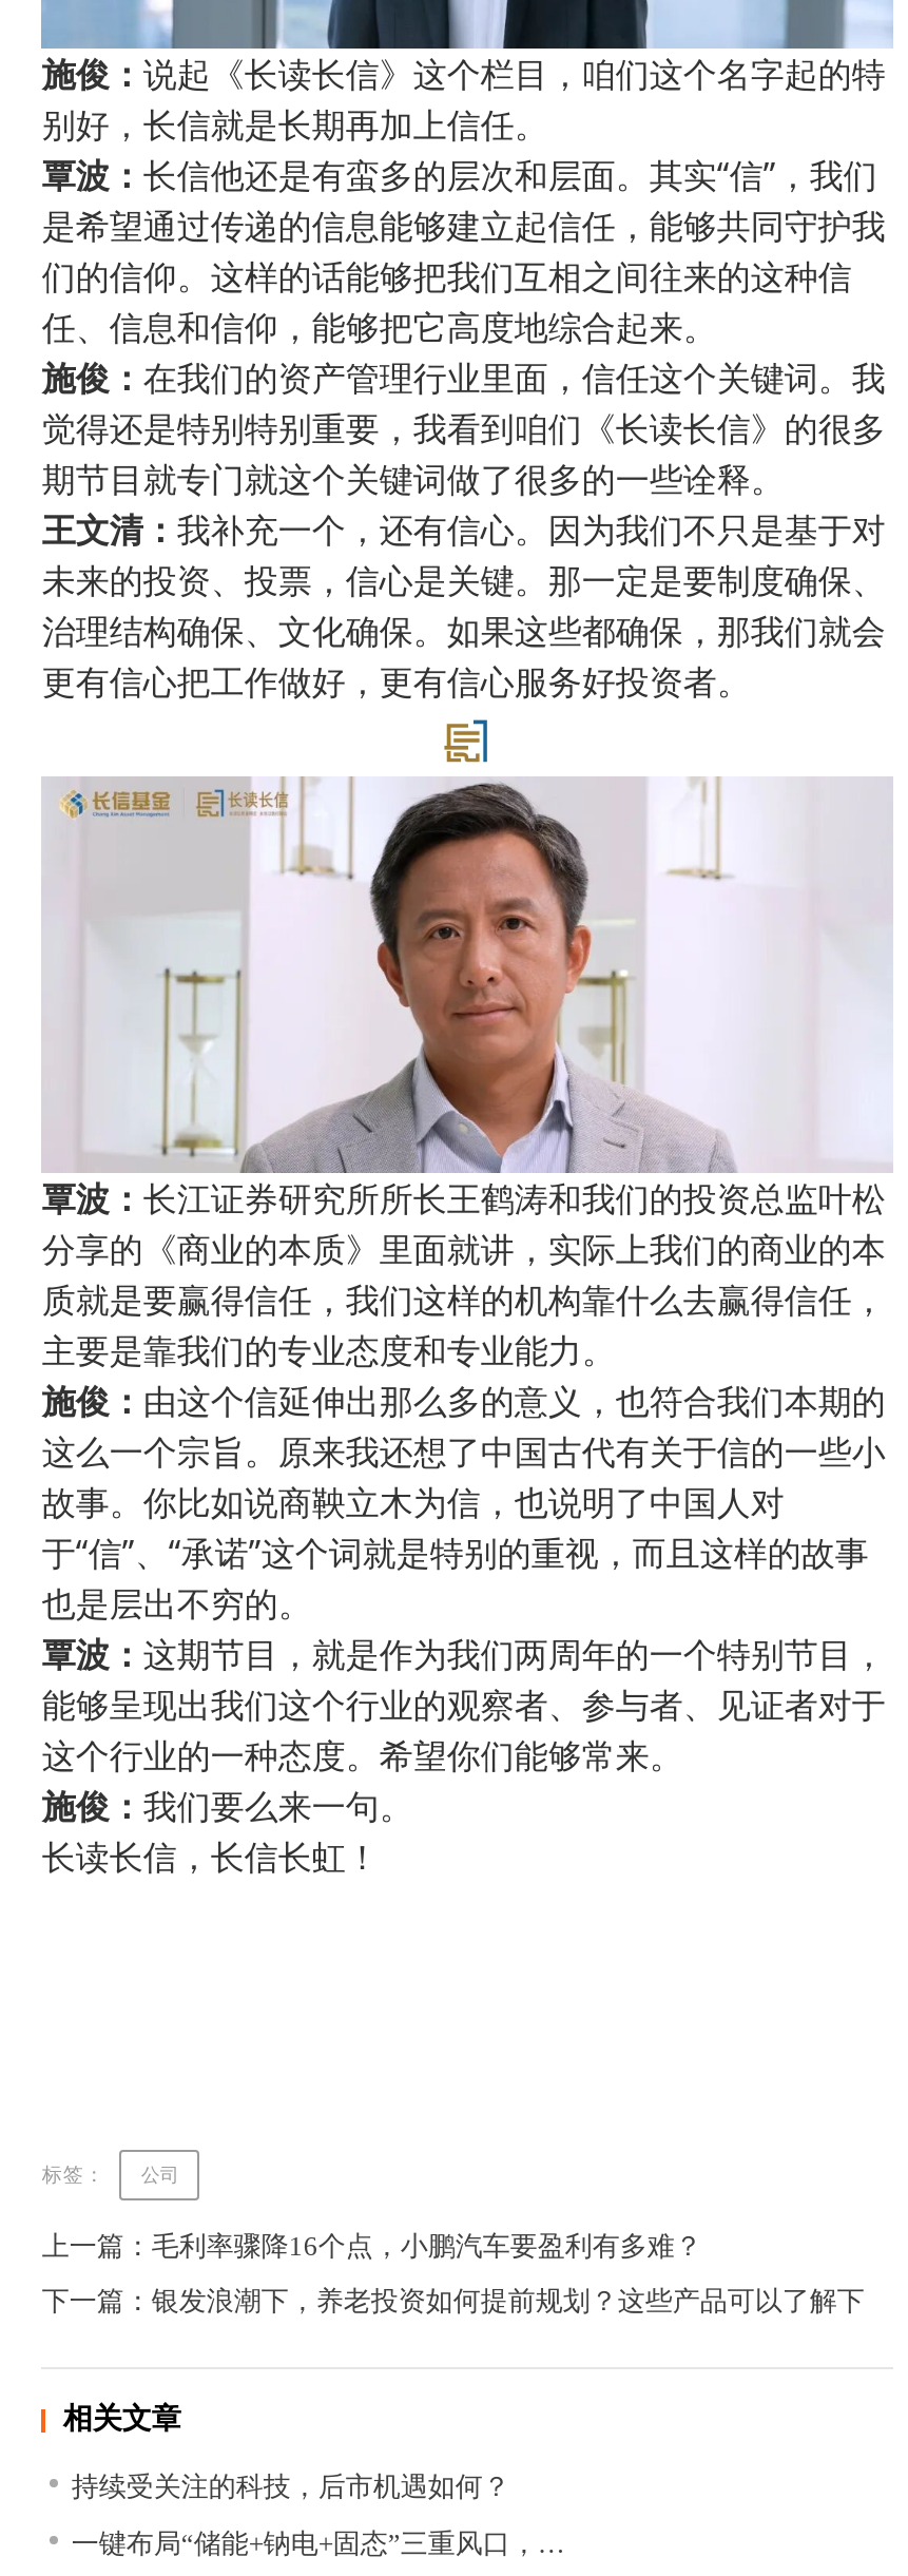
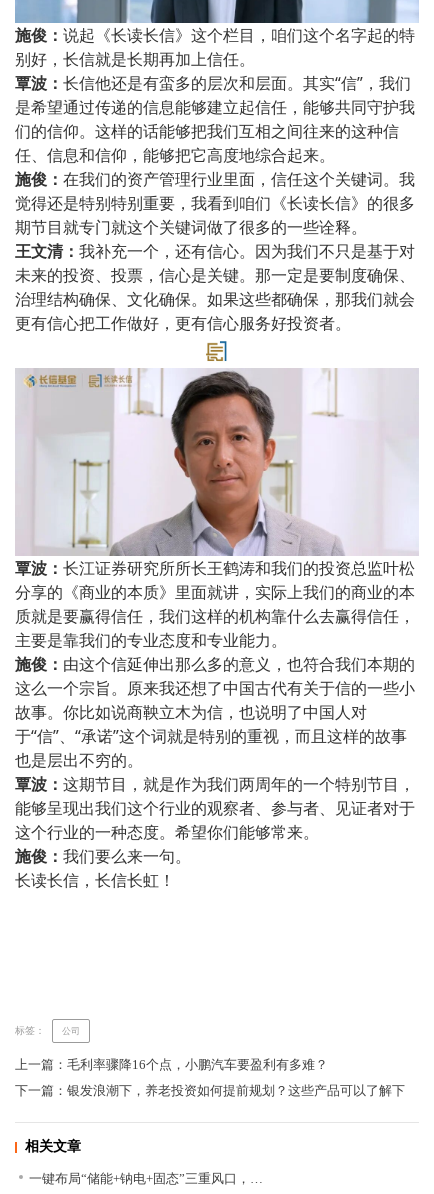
- 持续受关注的科技，后市机遇如何？
